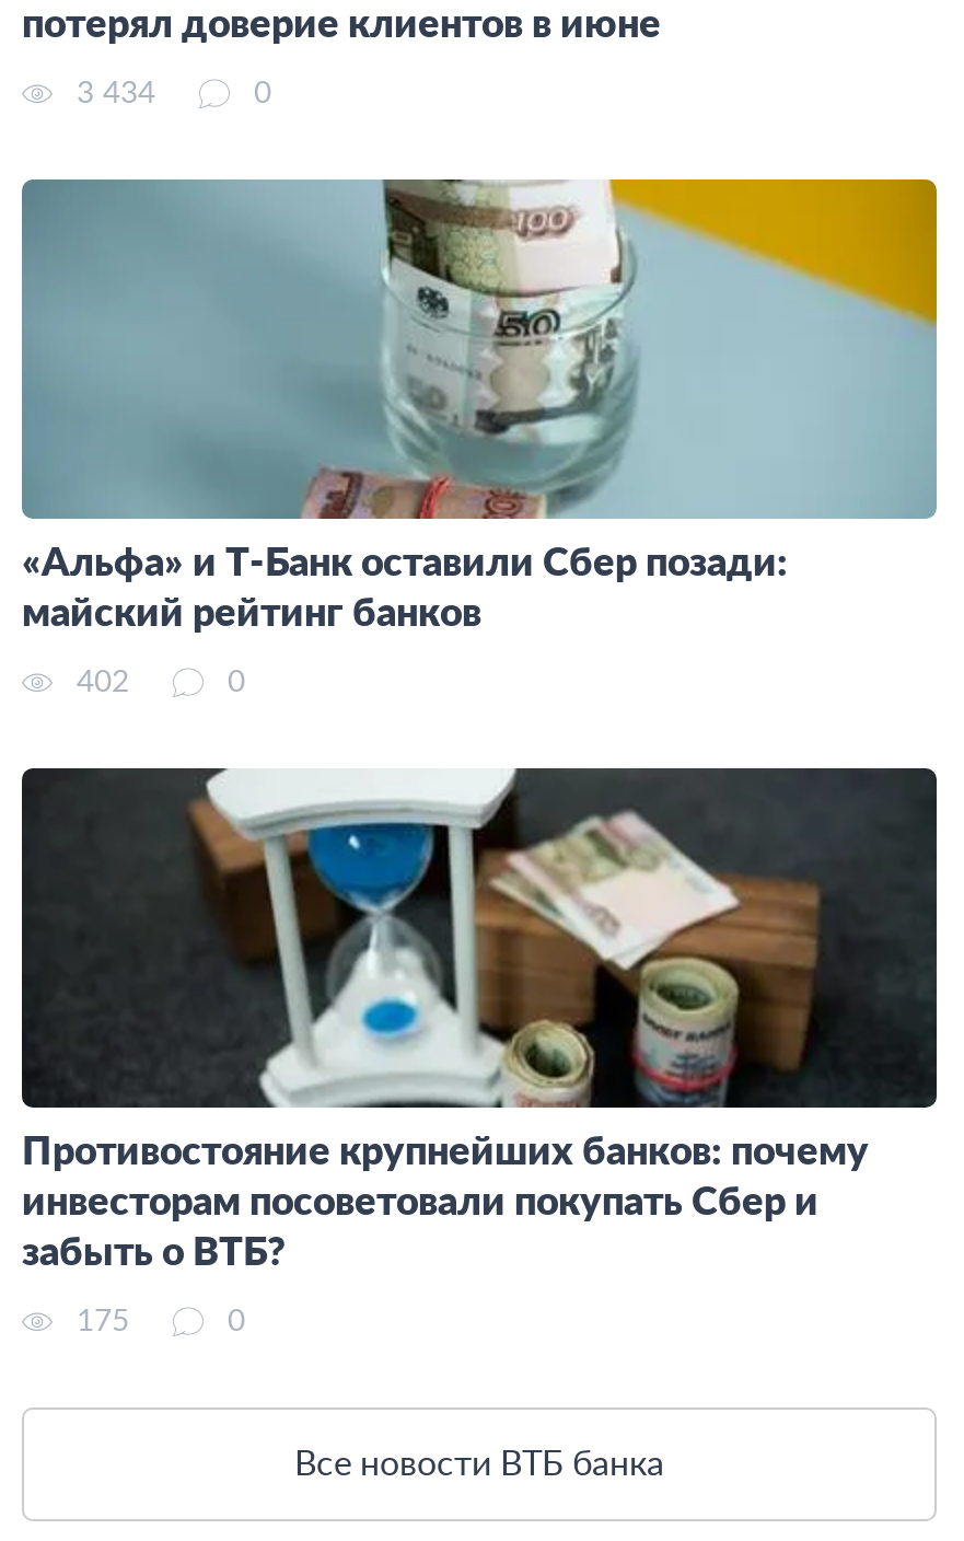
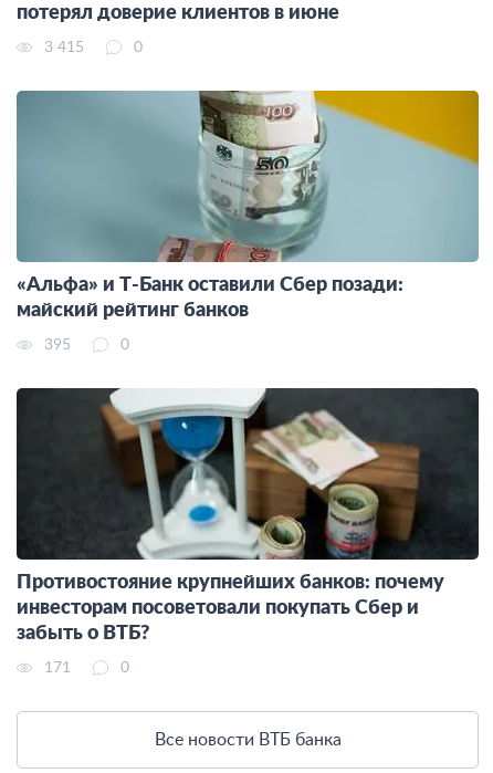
- 3 434
+ 3 415

- 402
+ 395

- 175
+ 171
